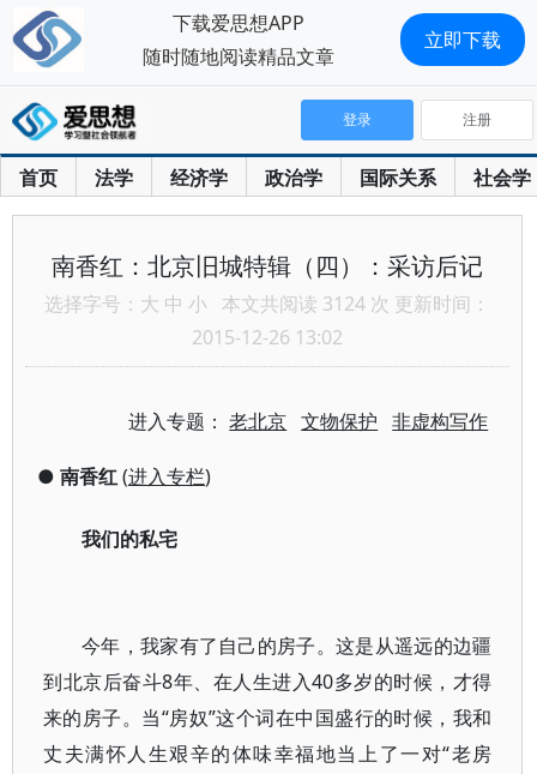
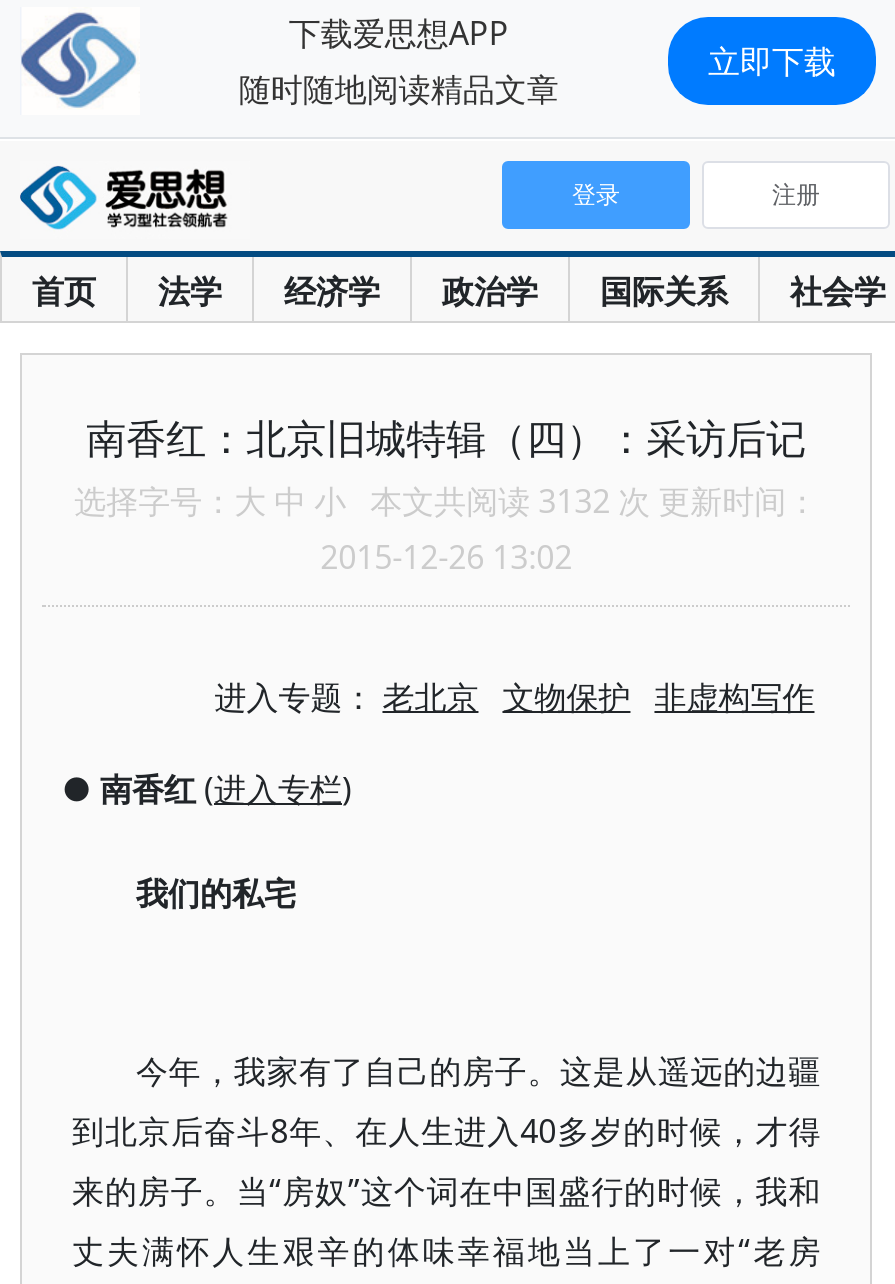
- 选择字号：大 中 小本文共阅读 3124 次 更新时间：
+ 选择字号：大 中 小本文共阅读 3132 次 更新时间：
